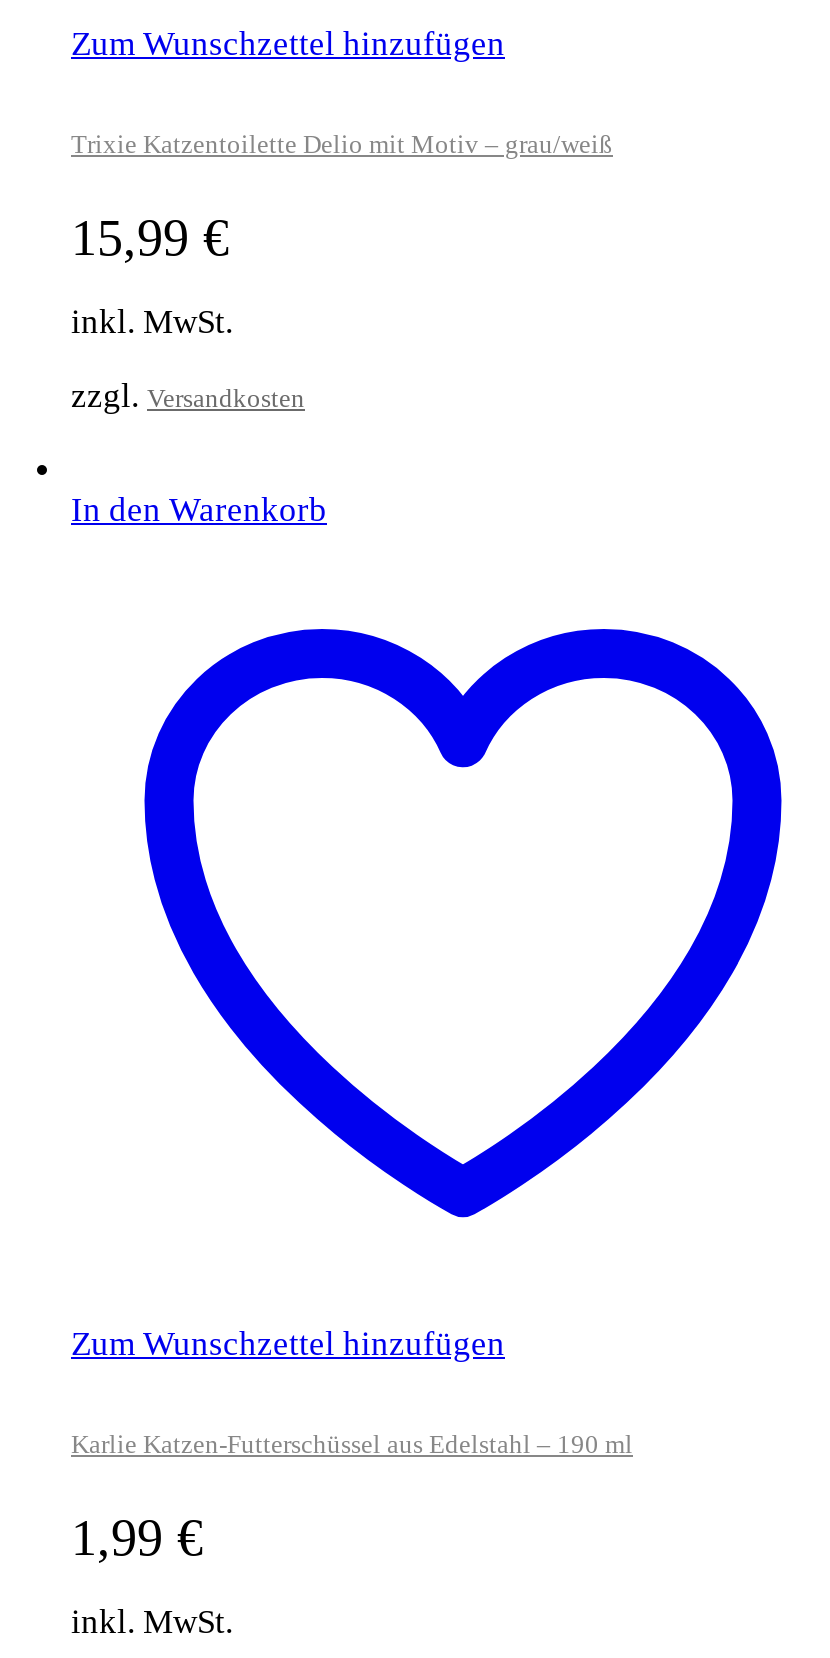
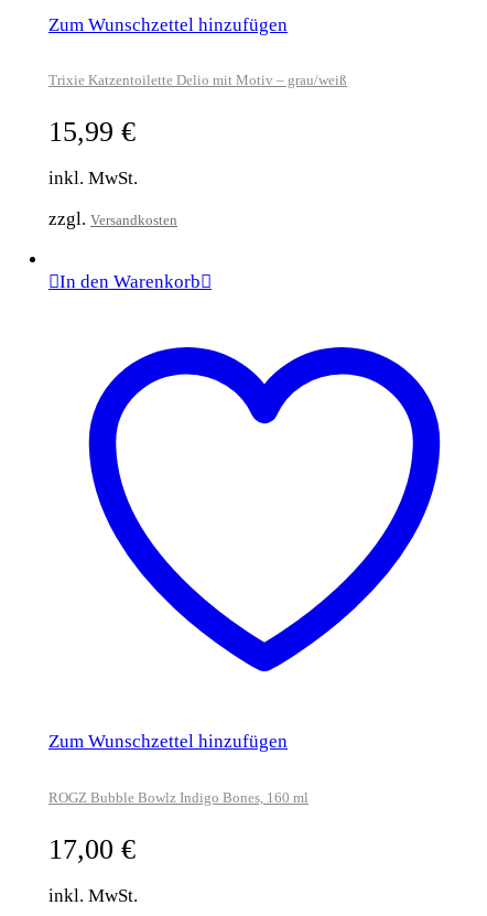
- Karlie Katzen-Futterschüssel aus Edelstahl – 190 ml
+ ROGZ Bubble Bowlz Indigo Bones, 160 ml

- 1,99 €
+ 17,00 €
